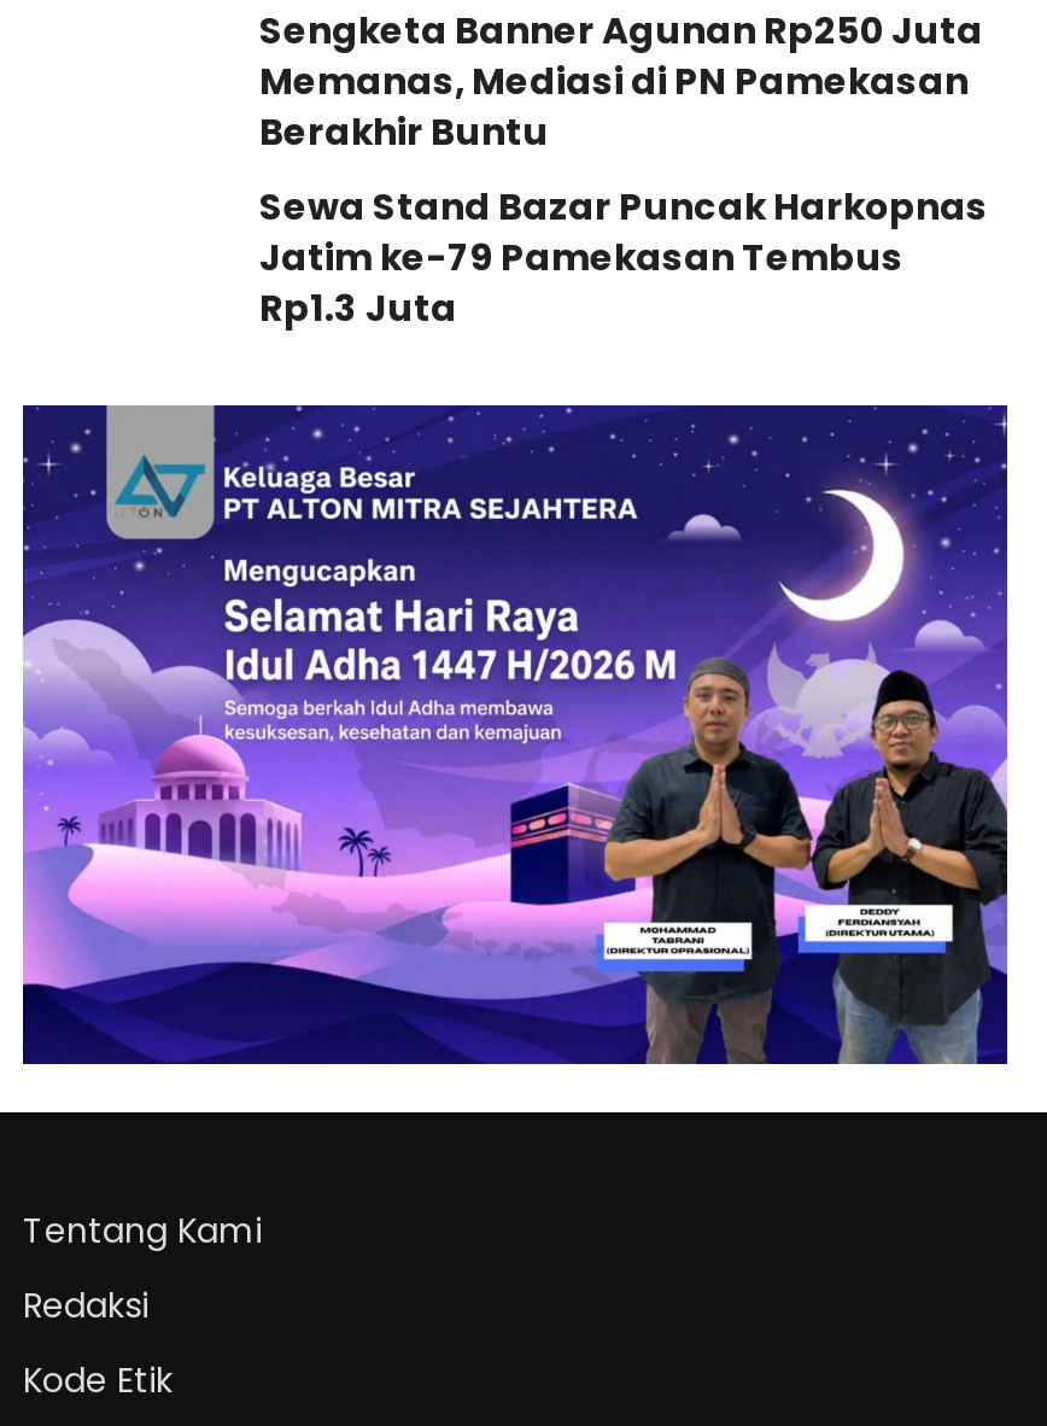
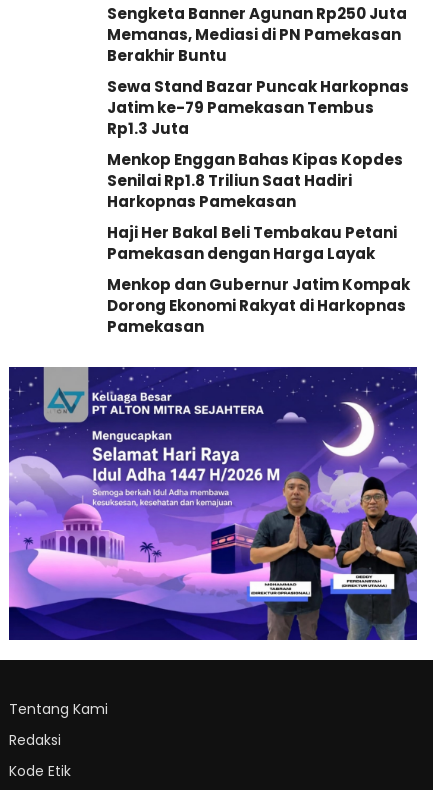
+ Menkop Enggan Bahas Kipas Kopdes
+ Senilai Rp1.8 Triliun Saat Hadiri
+ Harkopnas Pamekasan
+ Haji Her Bakal Beli Tembakau Petani
+ Pamekasan dengan Harga Layak
+ Menkop dan Gubernur Jatim Kompak
+ Dorong Ekonomi Rakyat di Harkopnas
+ Pamekasan
